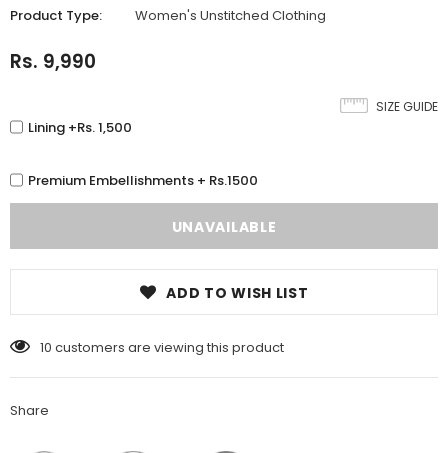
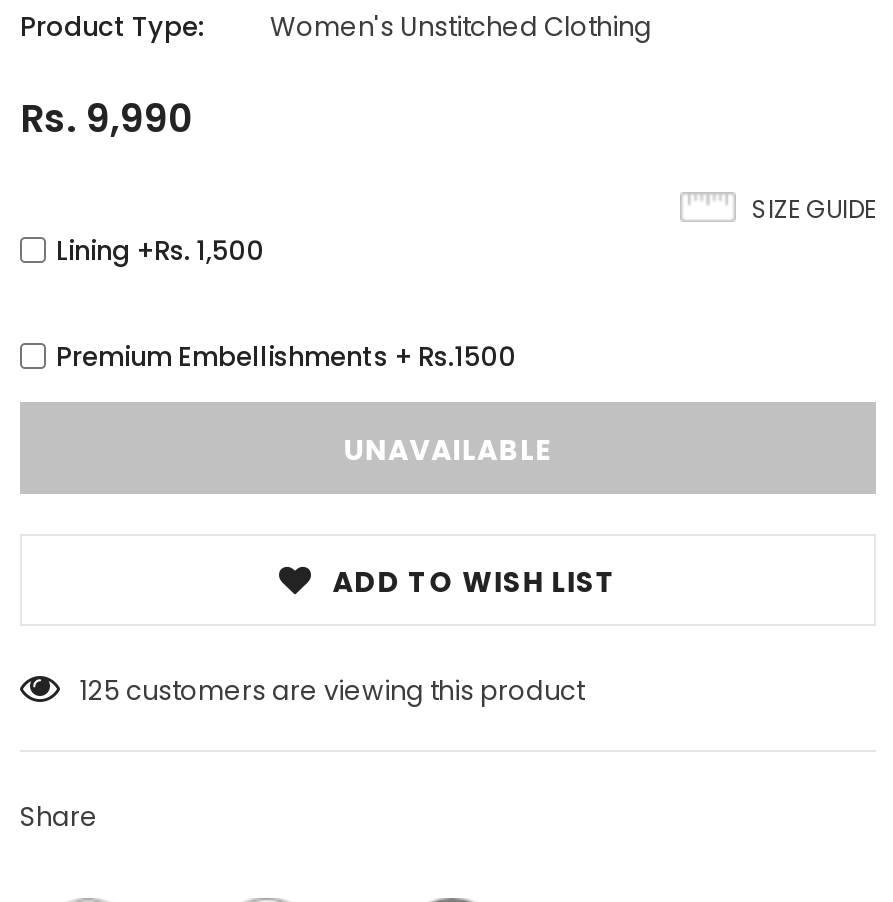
- 10 customers are viewing this product
+ 125 customers are viewing this product
